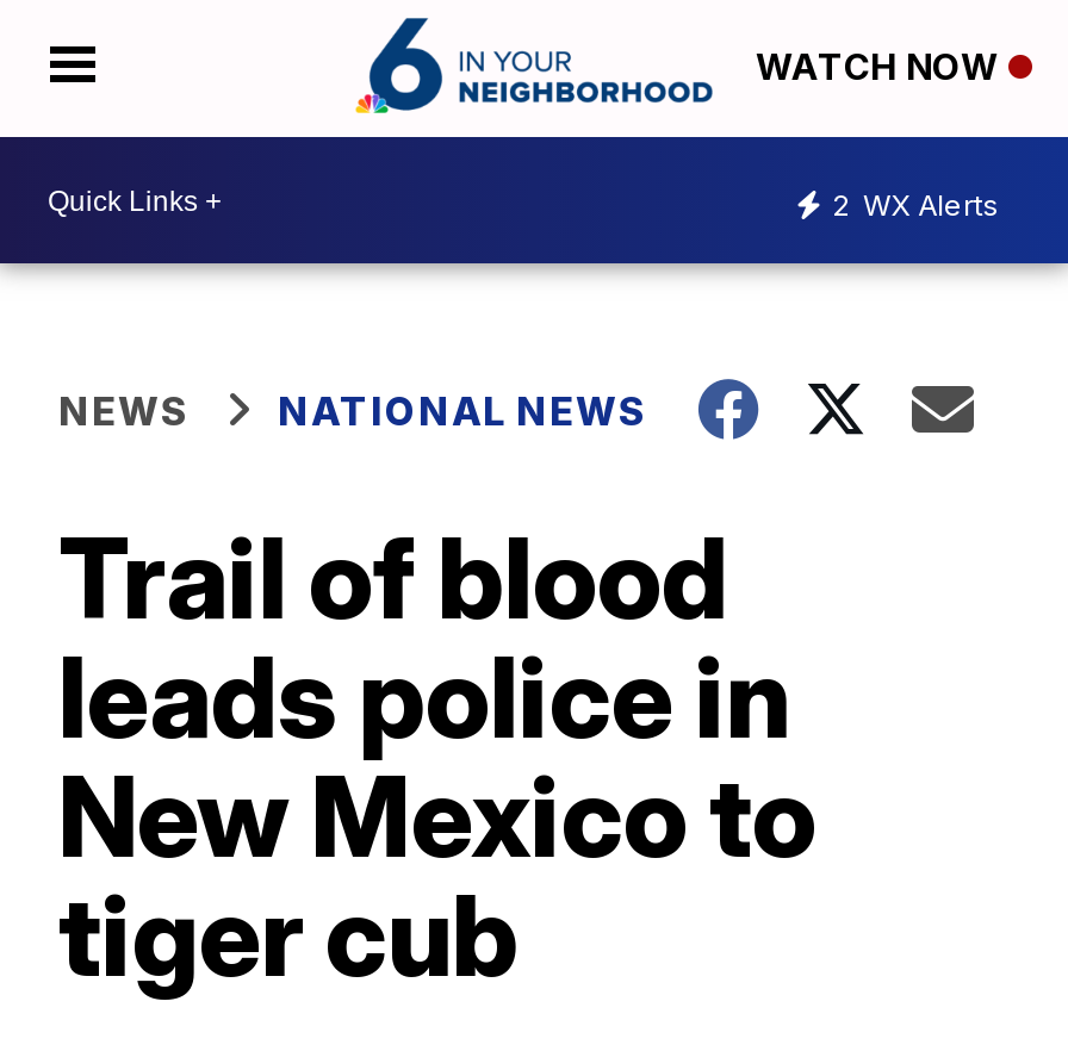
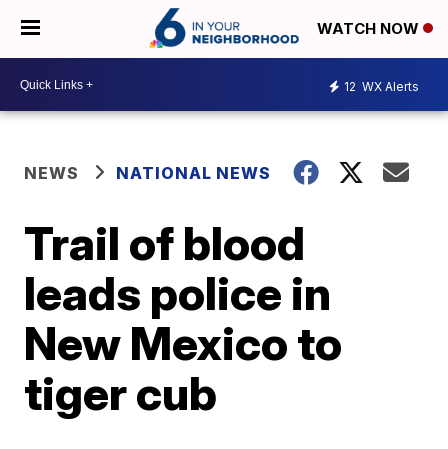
- 2 WX Alerts
+ 12 WX Alerts
